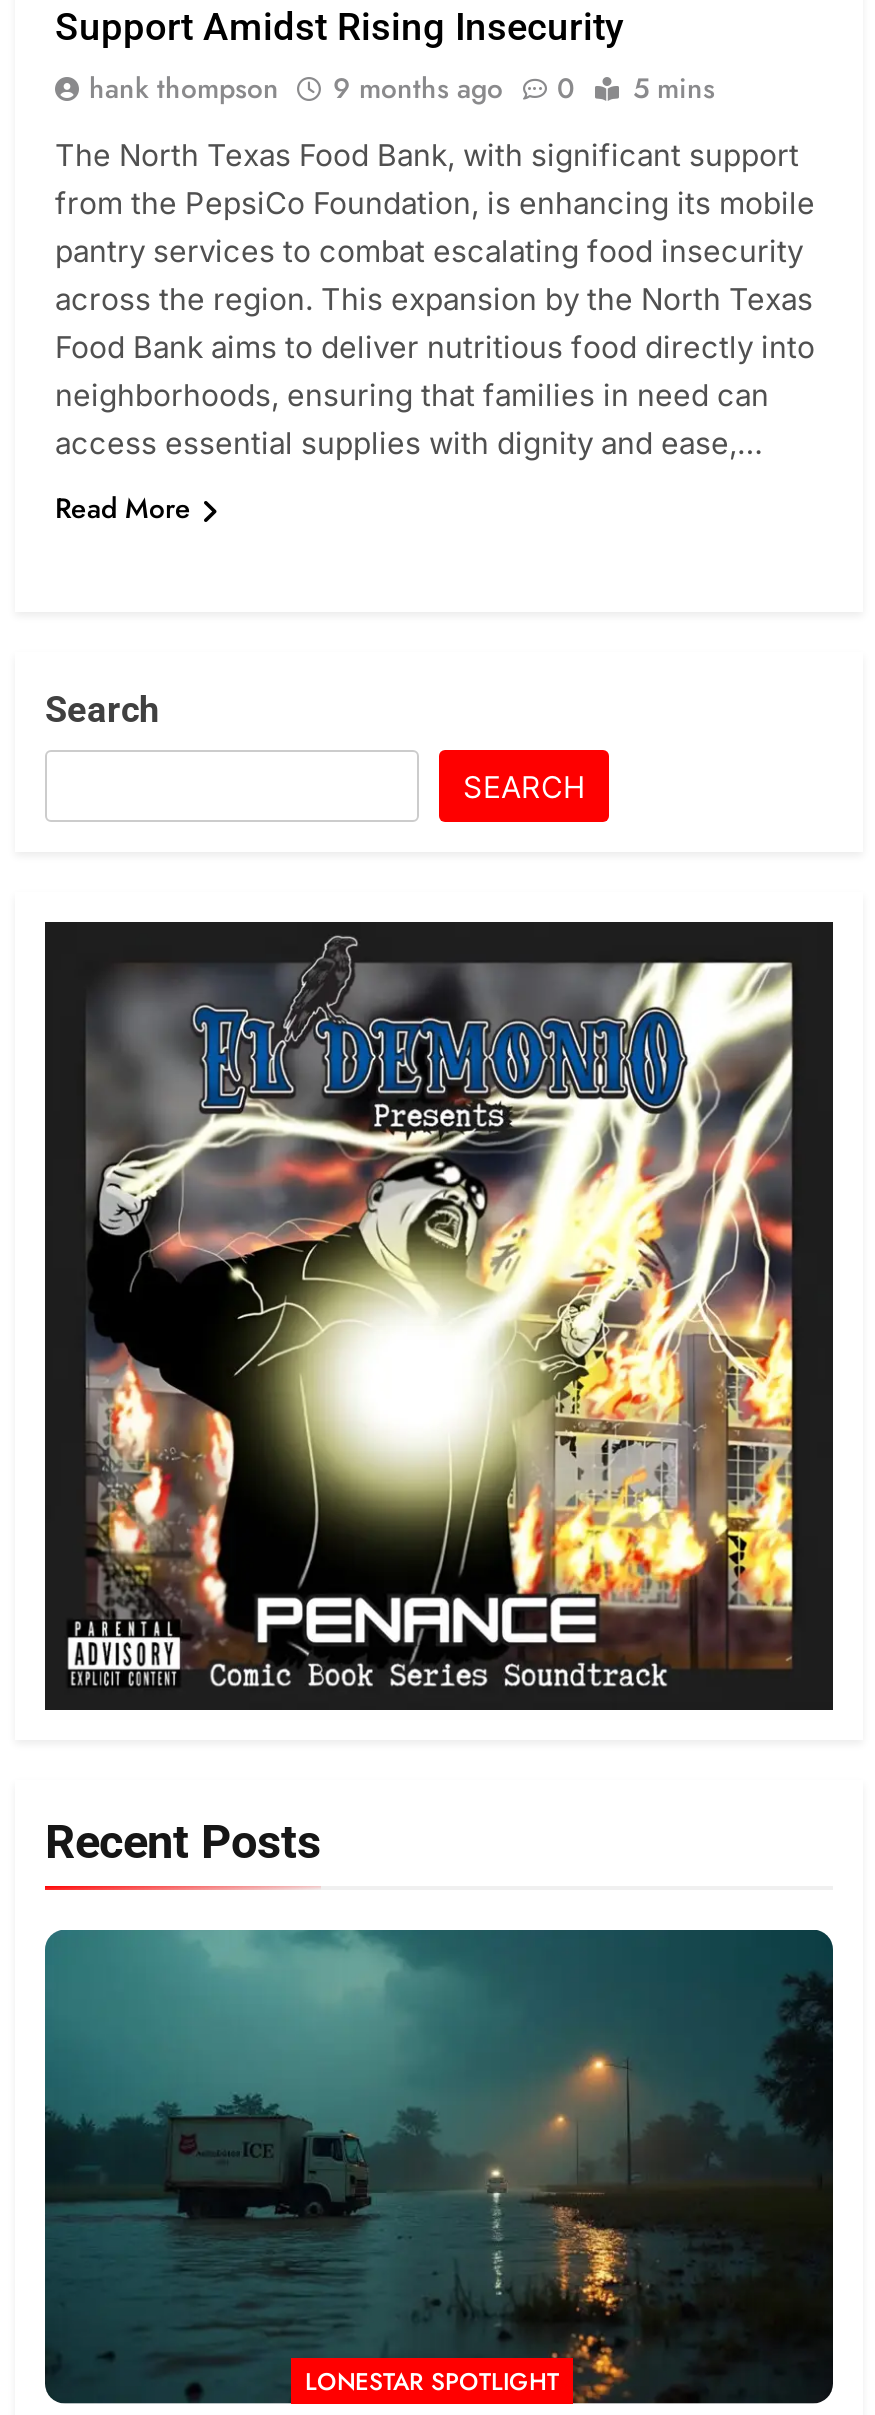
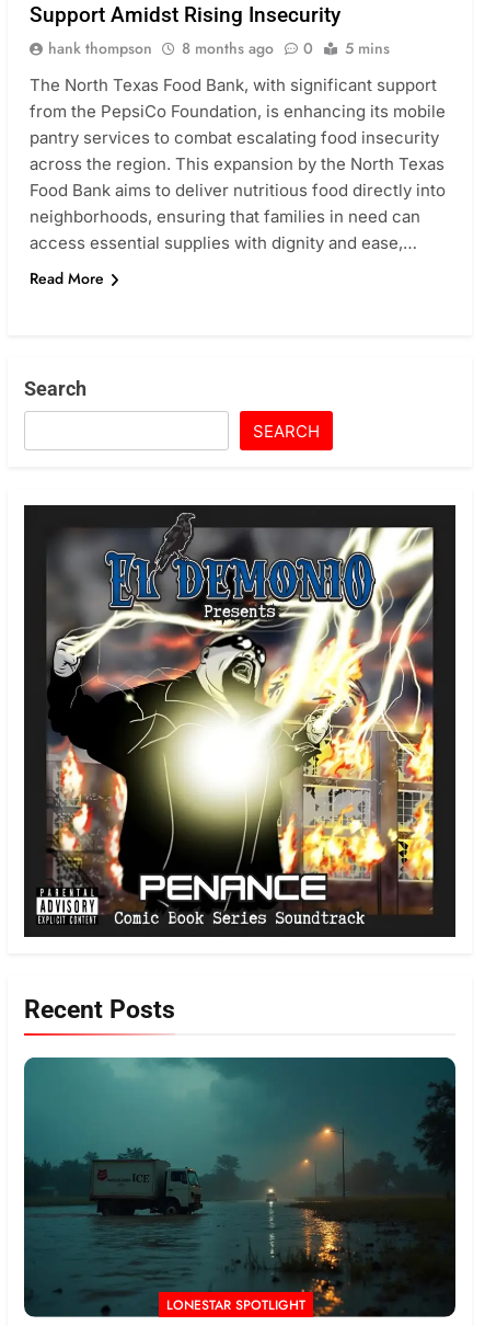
- hank thompson 9 months ago 0 5 mins
+ hank thompson 8 months ago 0 5 mins
